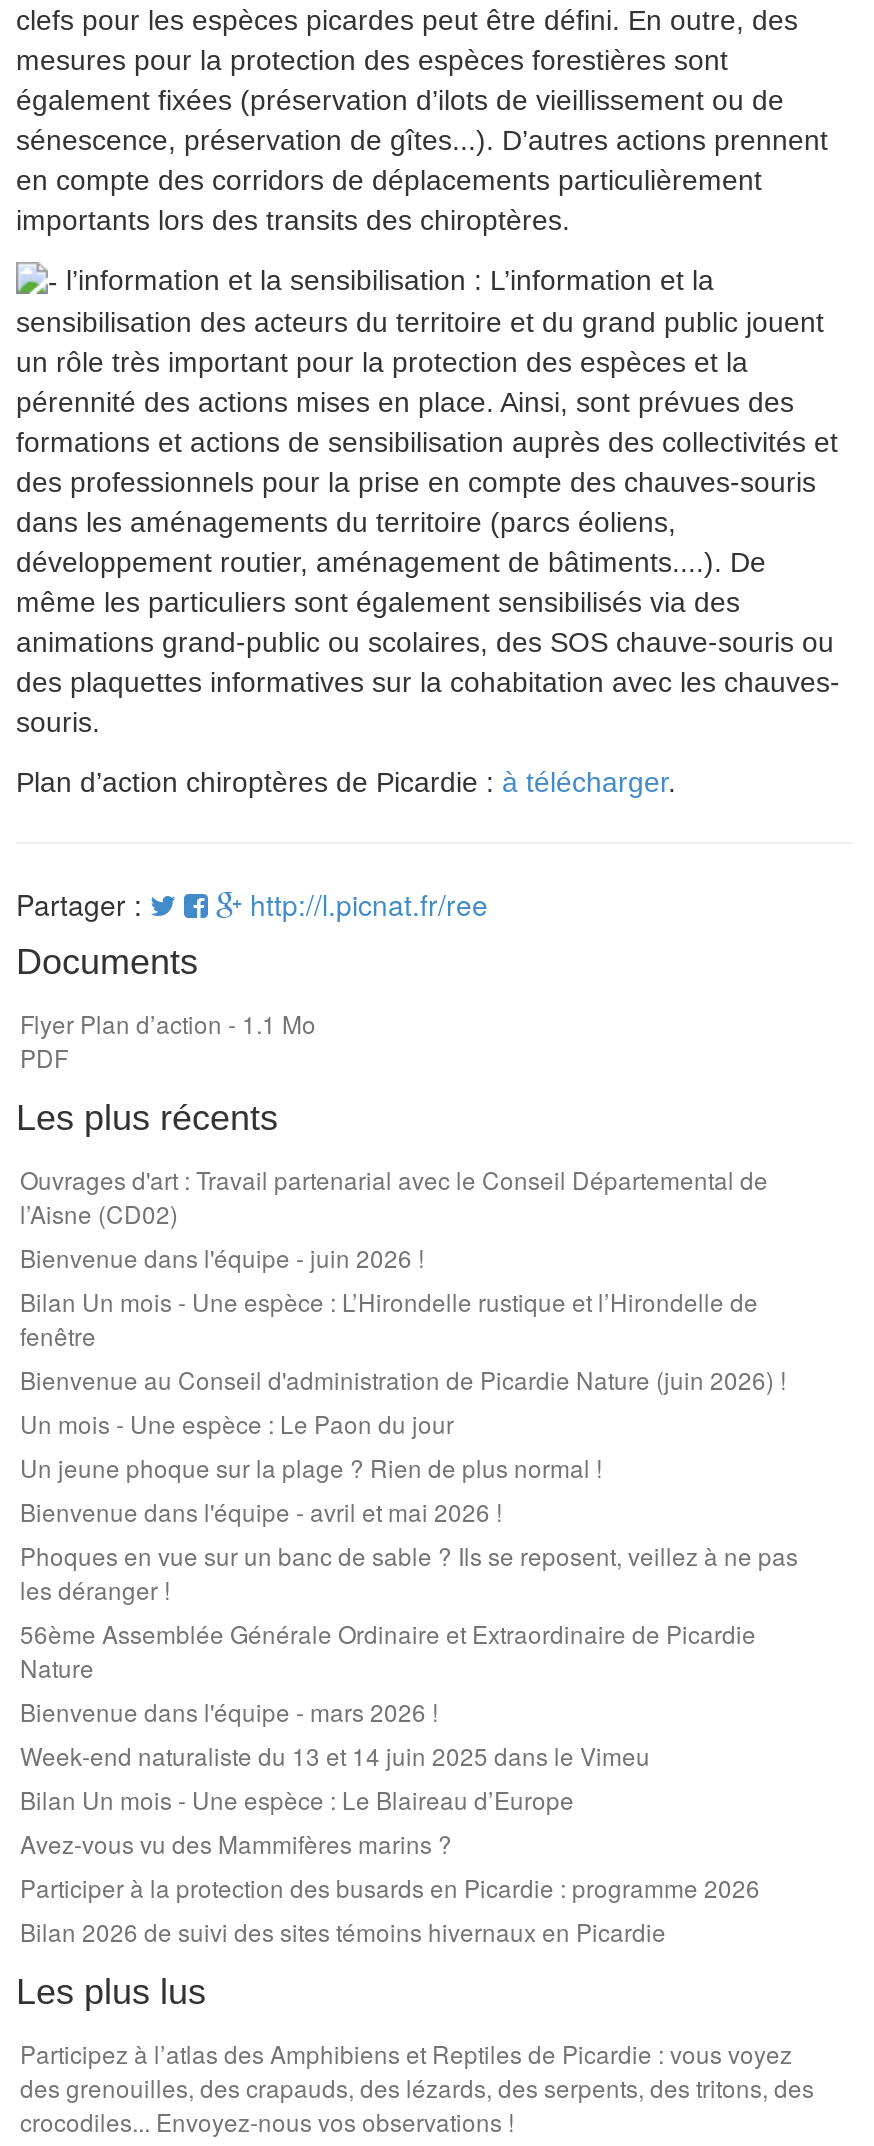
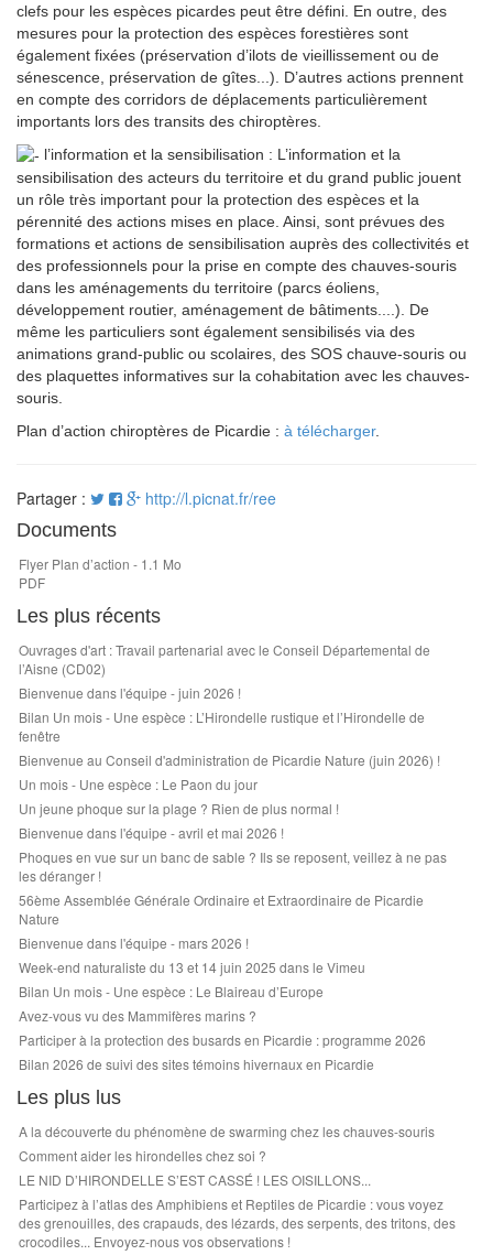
+ A la découverte du phénomène de swarming chez les chauves-souris
+ Comment aider les hirondelles chez soi ?
+ LE NID D’HIRONDELLE S’EST CASSÉ ! LES OISILLONS...
